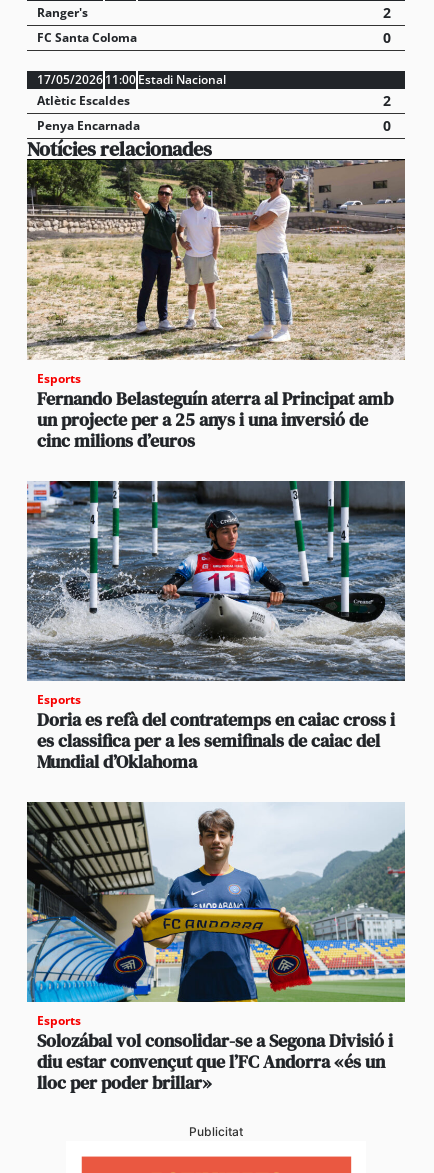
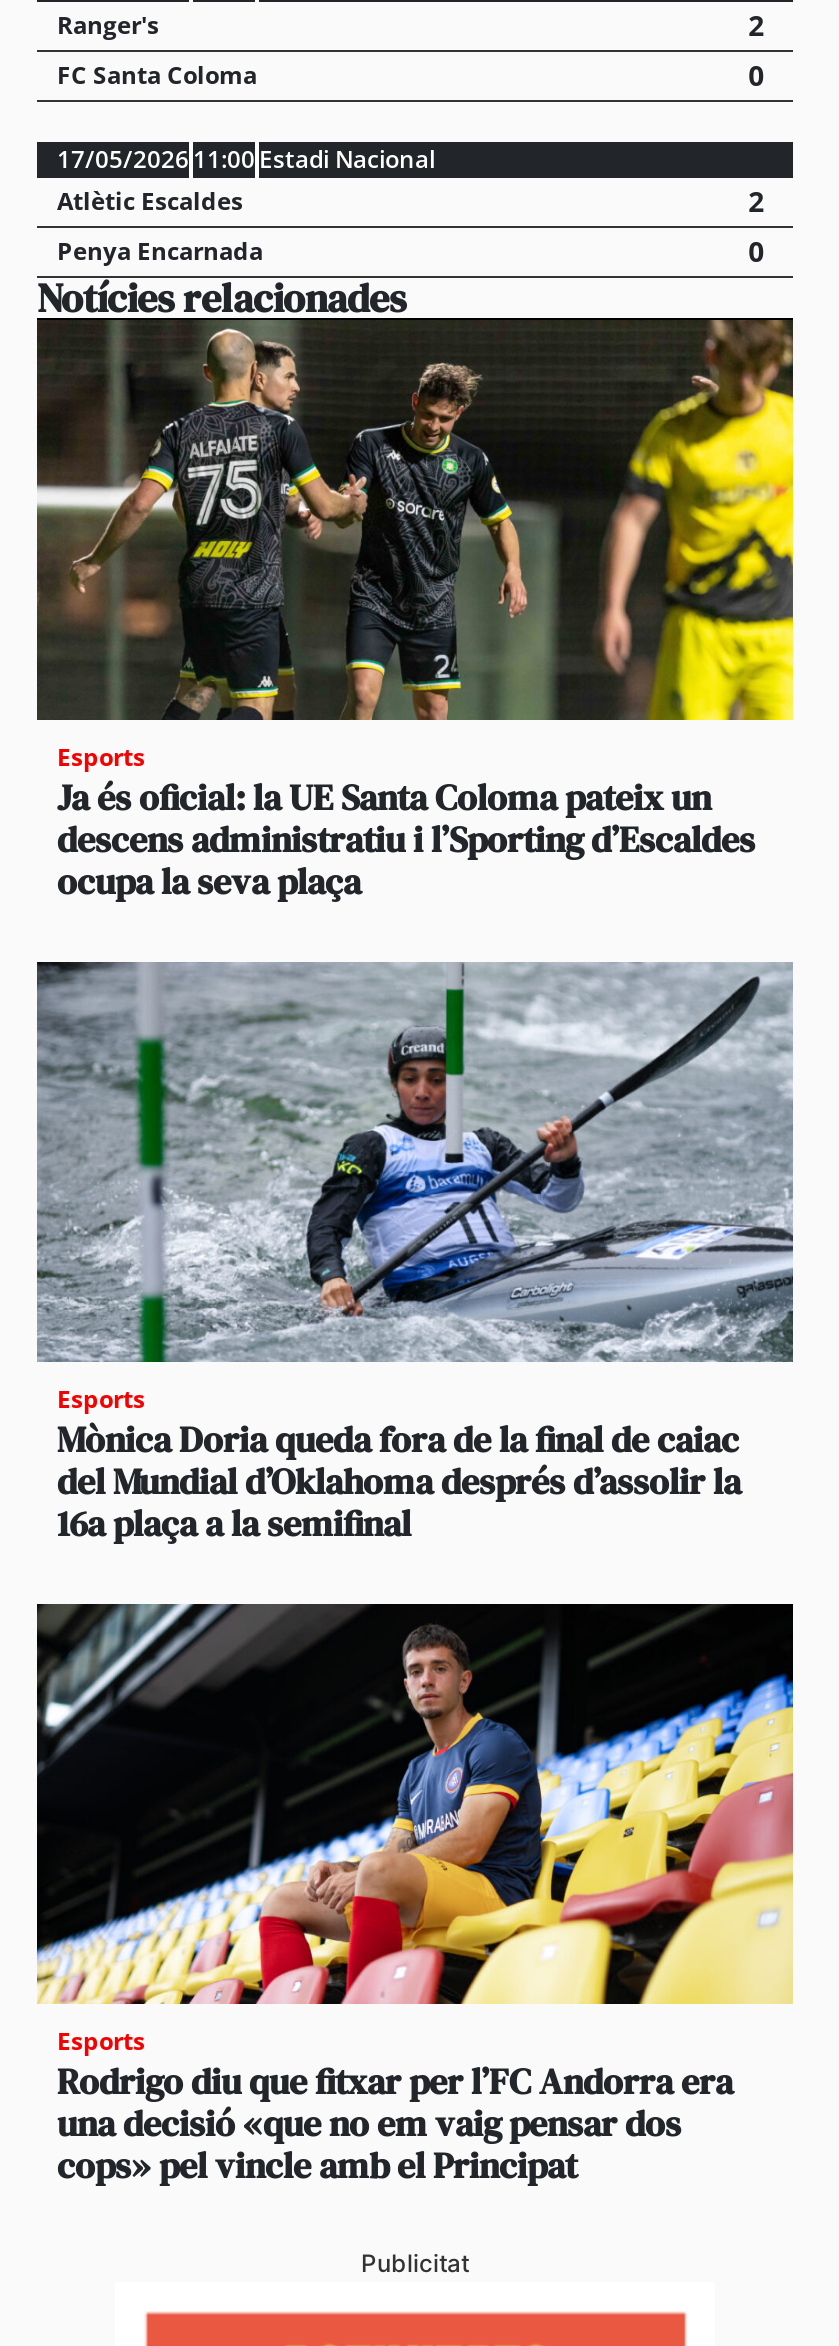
- [image]
- Fernando Belasteguín aterra al Principat amb
- un projecte per a 25 anys i una inversió de
- cinc milions d’euros
+ [image]
+ Ja és oficial: la UE Santa Coloma pateix un
+ descens administratiu i l’Sporting d’Escaldes
+ ocupa la seva plaça

- [image]
- Doria es refà del contratemps en caiac cross i
- es classifica per a les semifinals de caiac del
- Mundial d’Oklahoma
+ [image]
+ Mònica Doria queda fora de la final de caiac
+ del Mundial d’Oklahoma després d’assolir la
+ 16a plaça a la semifinal

- [image]
- Solozábal vol consolidar-se a Segona Divisió i
- diu estar convençut que l’FC Andorra «és un
- lloc per poder brillar»
+ [image]
+ Rodrigo diu que fitxar per l’FC Andorra era
+ una decisió «que no em vaig pensar dos
+ cops» pel vincle amb el Principat
